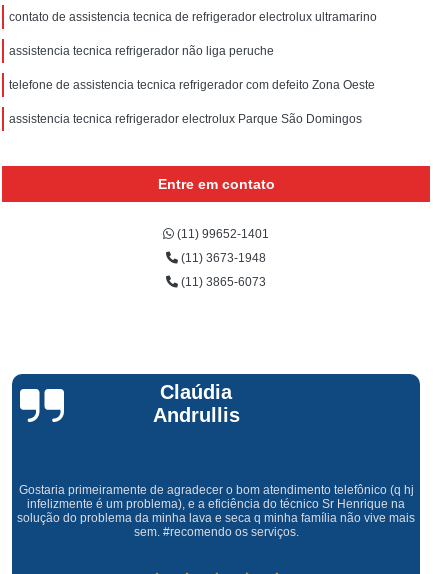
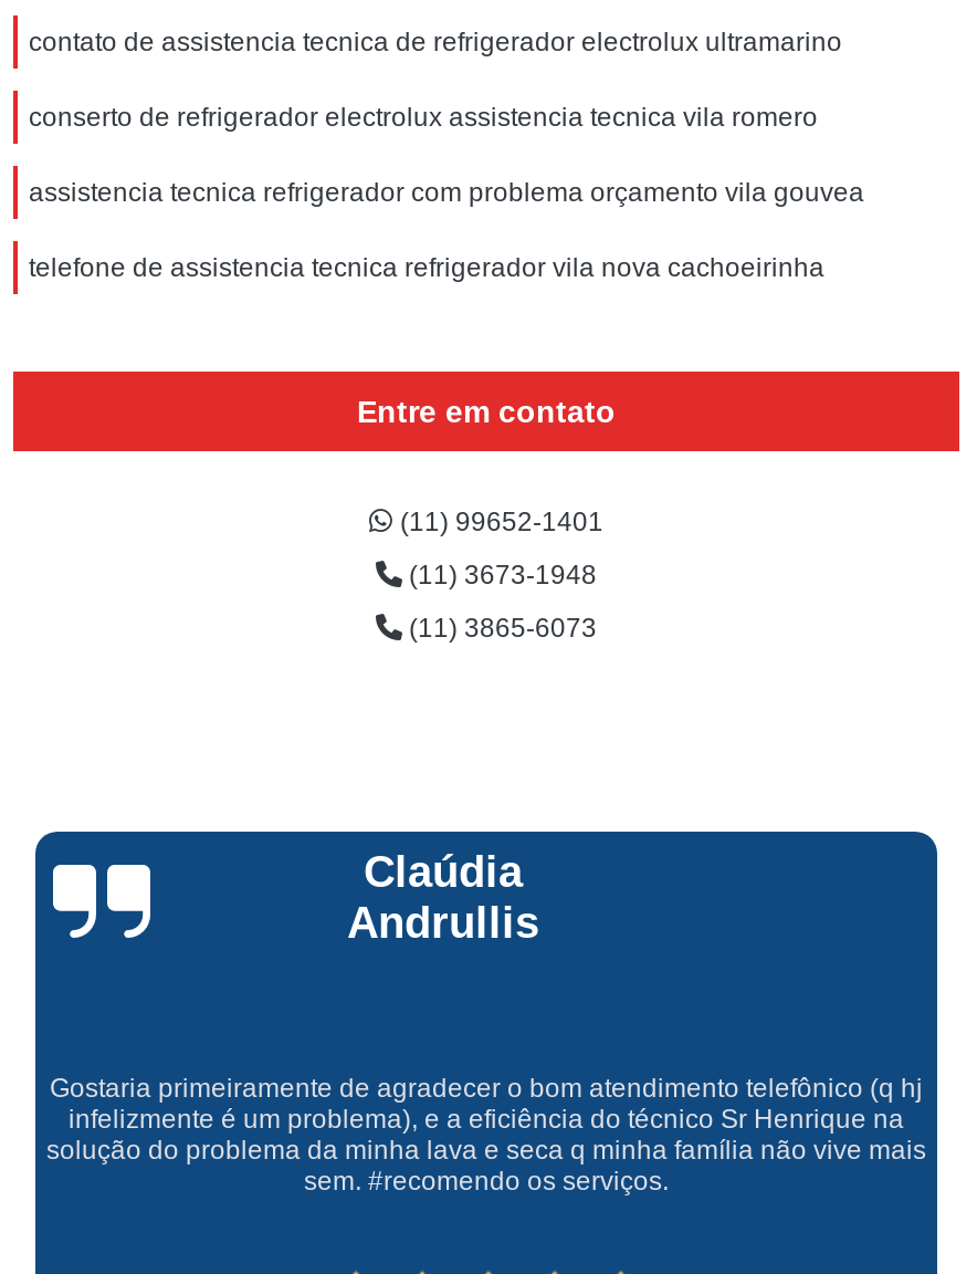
- assistencia tecnica refrigerador não liga peruche
+ conserto de refrigerador electrolux assistencia tecnica vila romero

- telefone de assistencia tecnica refrigerador com defeito Zona Oeste
+ assistencia tecnica refrigerador com problema orçamento vila gouvea

- assistencia tecnica refrigerador electrolux Parque São Domingos
+ telefone de assistencia tecnica refrigerador vila nova cachoeirinha
